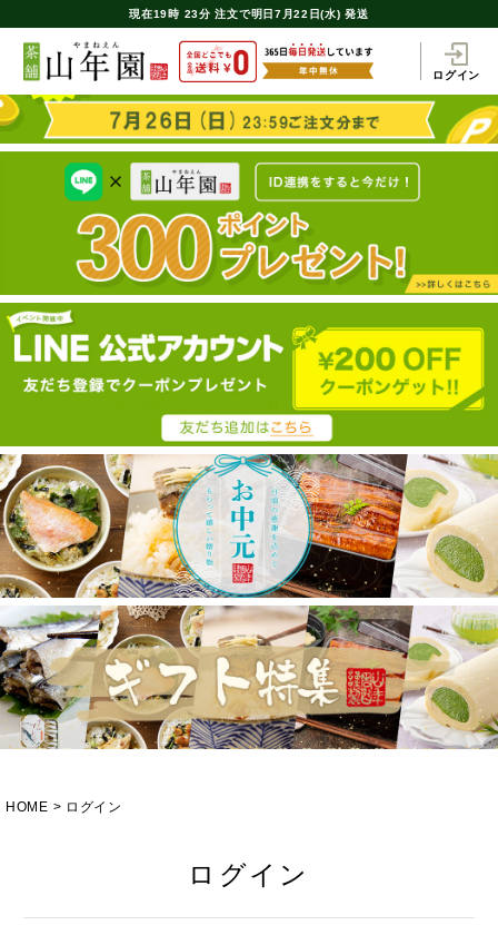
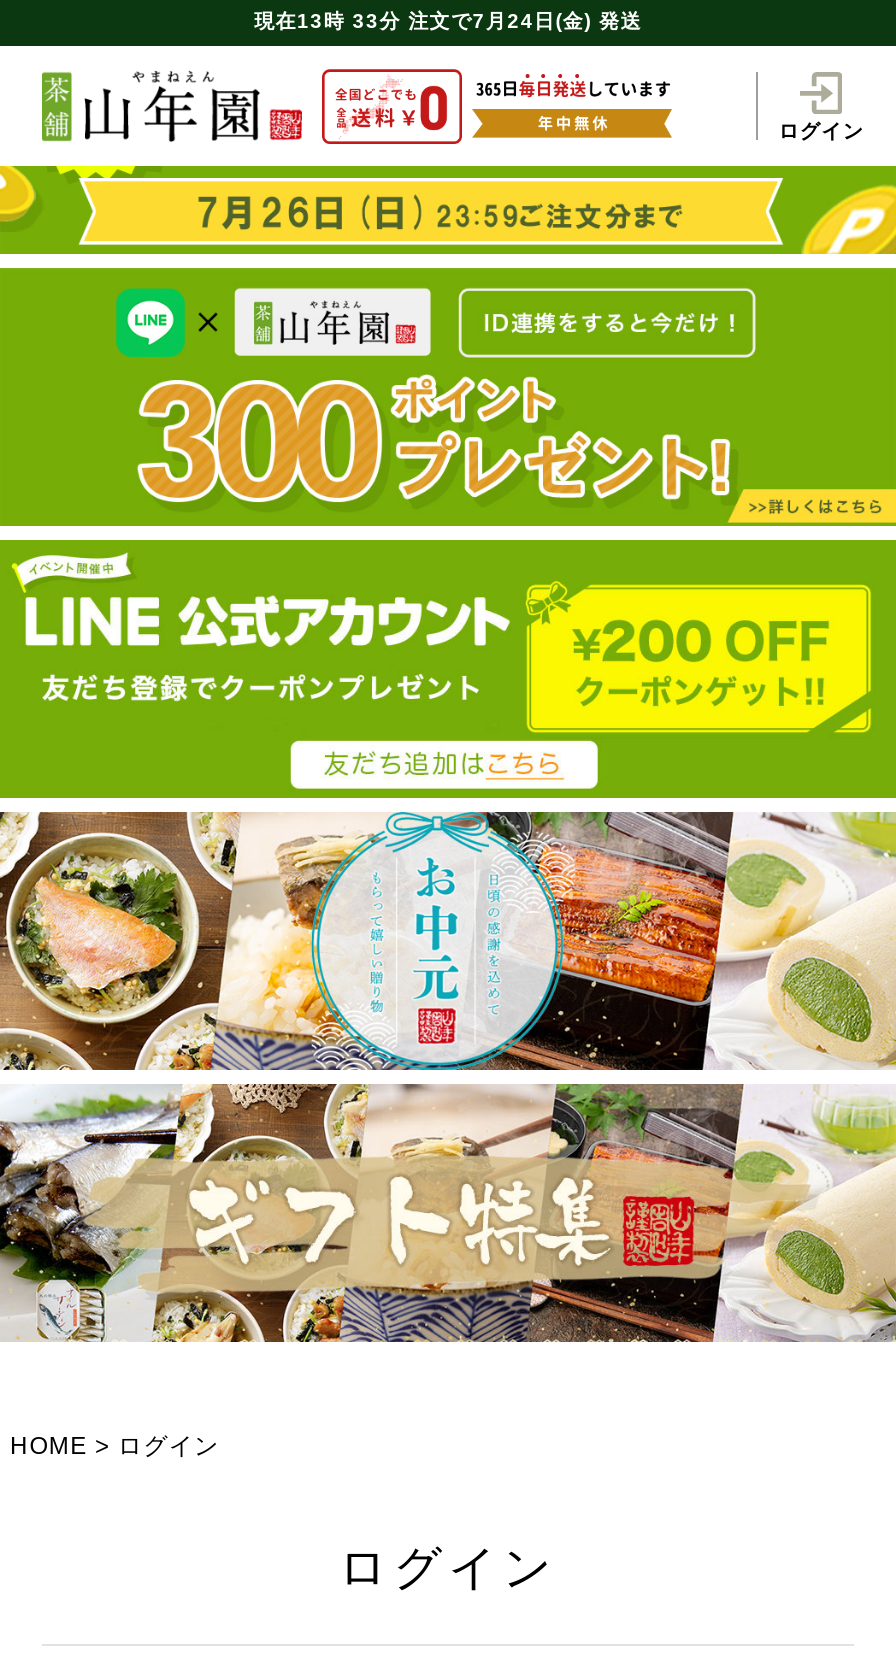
- 現在19時 23分注文で明日7月22日(水) 発送
+ 現在13時 33分注文で7月24日(金) 発送
